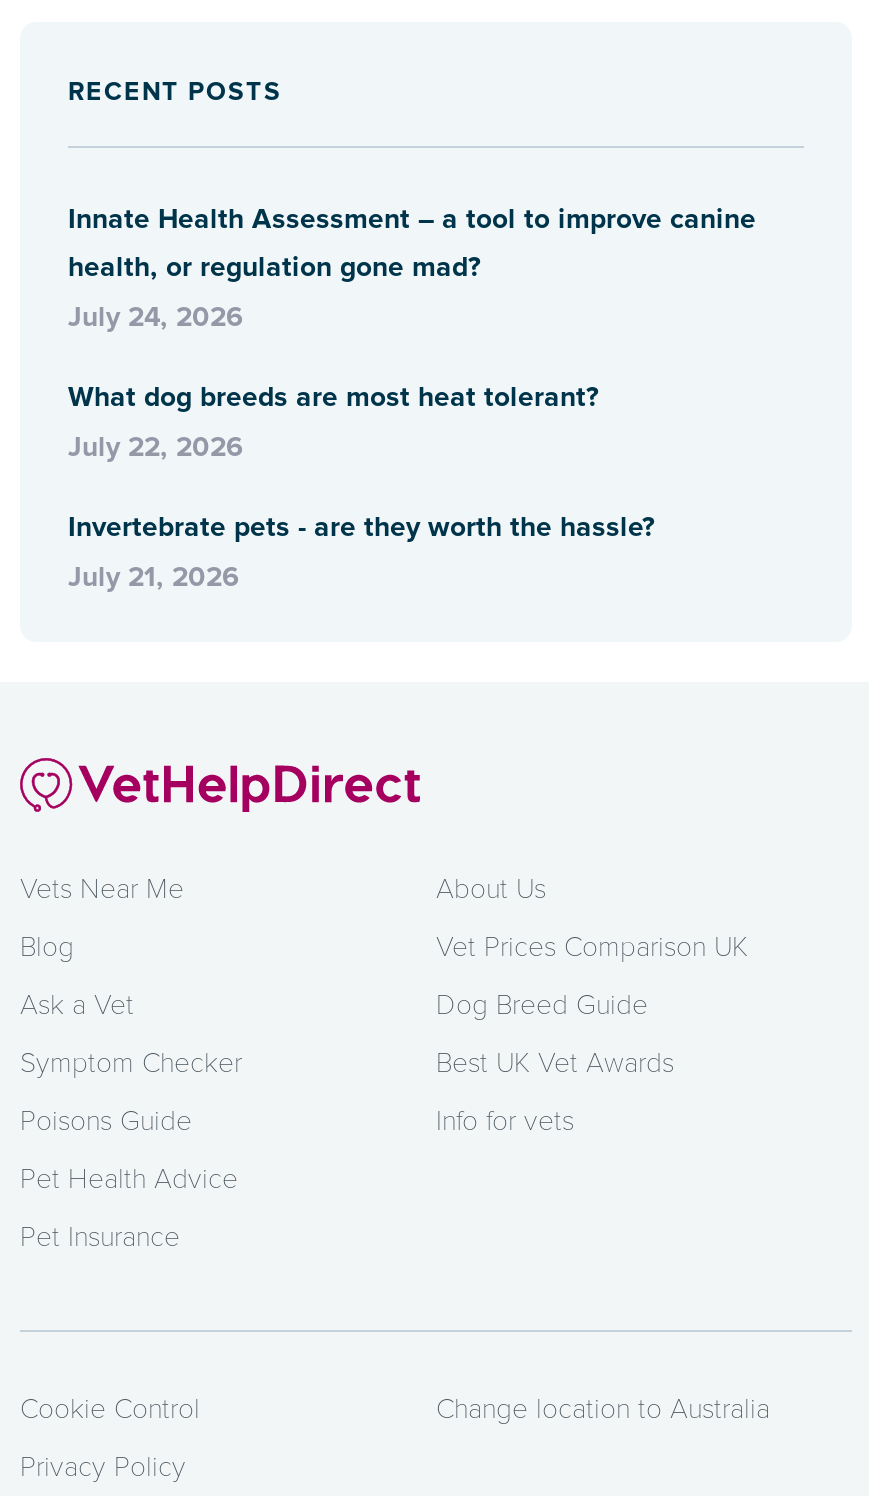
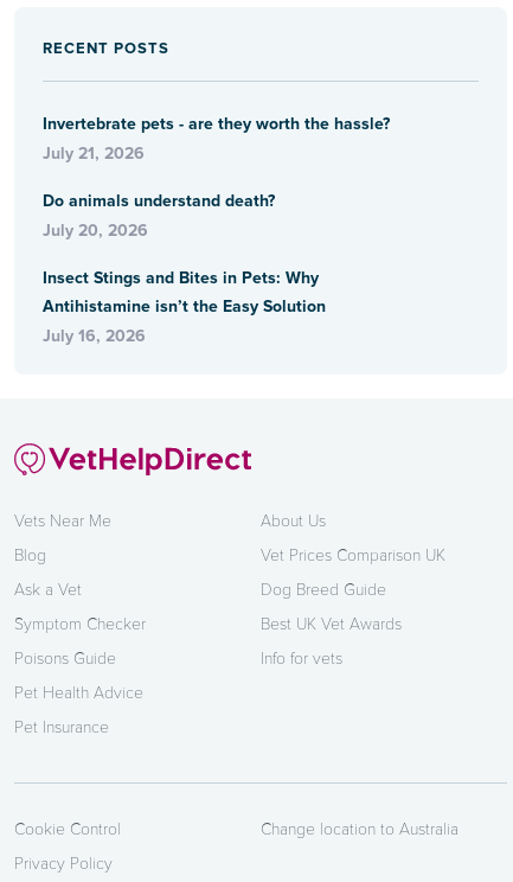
- Innate Health Assessment – a tool to improve canine
- health, or regulation gone mad?
- July 24, 2026
- What dog breeds are most heat tolerant?
- July 22, 2026

moved up: Invertebrate pets - are they worth the hassle? | July 21, 2026

+ Do animals understand death?
+ July 20, 2026
+ Insect Stings and Bites in Pets: Why
+ Antihistamine isn’t the Easy Solution
+ July 16, 2026
